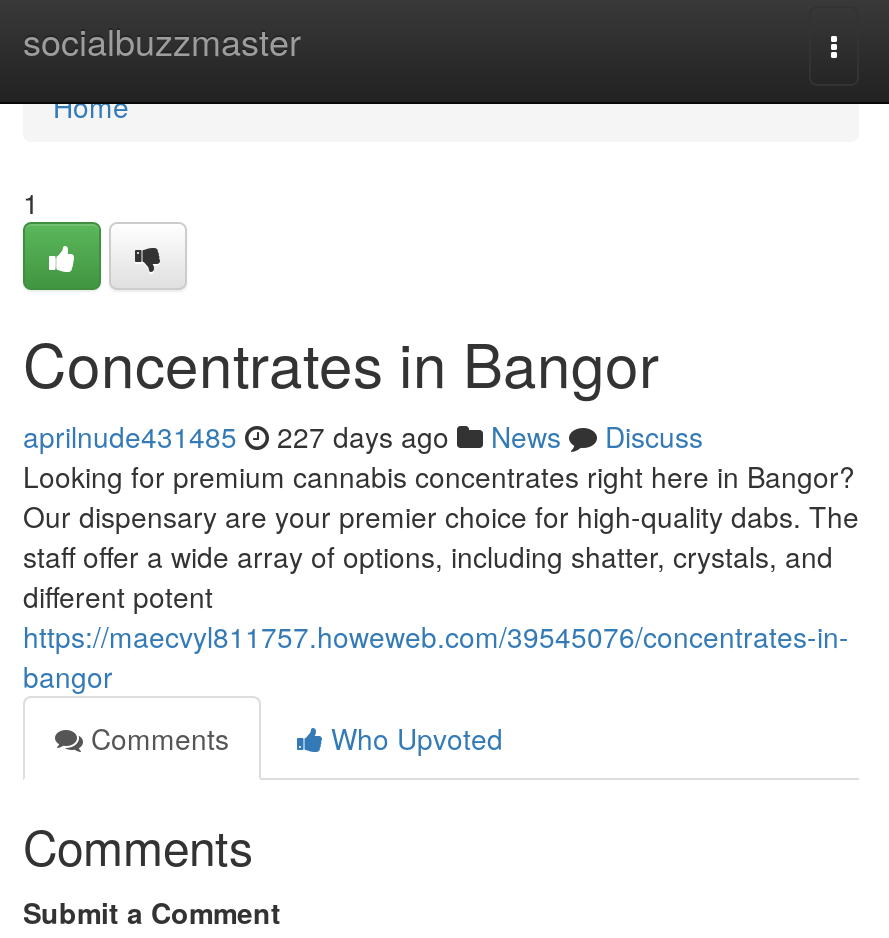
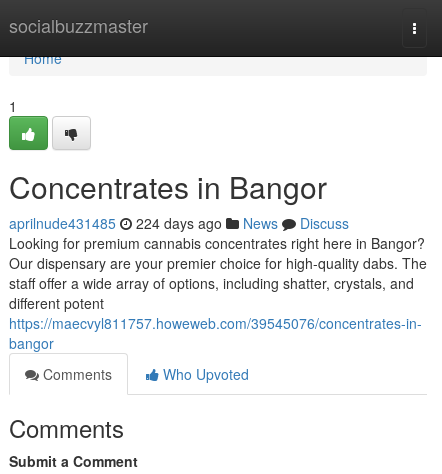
- aprilnude431485 227 days ago News Discuss
+ aprilnude431485 224 days ago News Discuss
